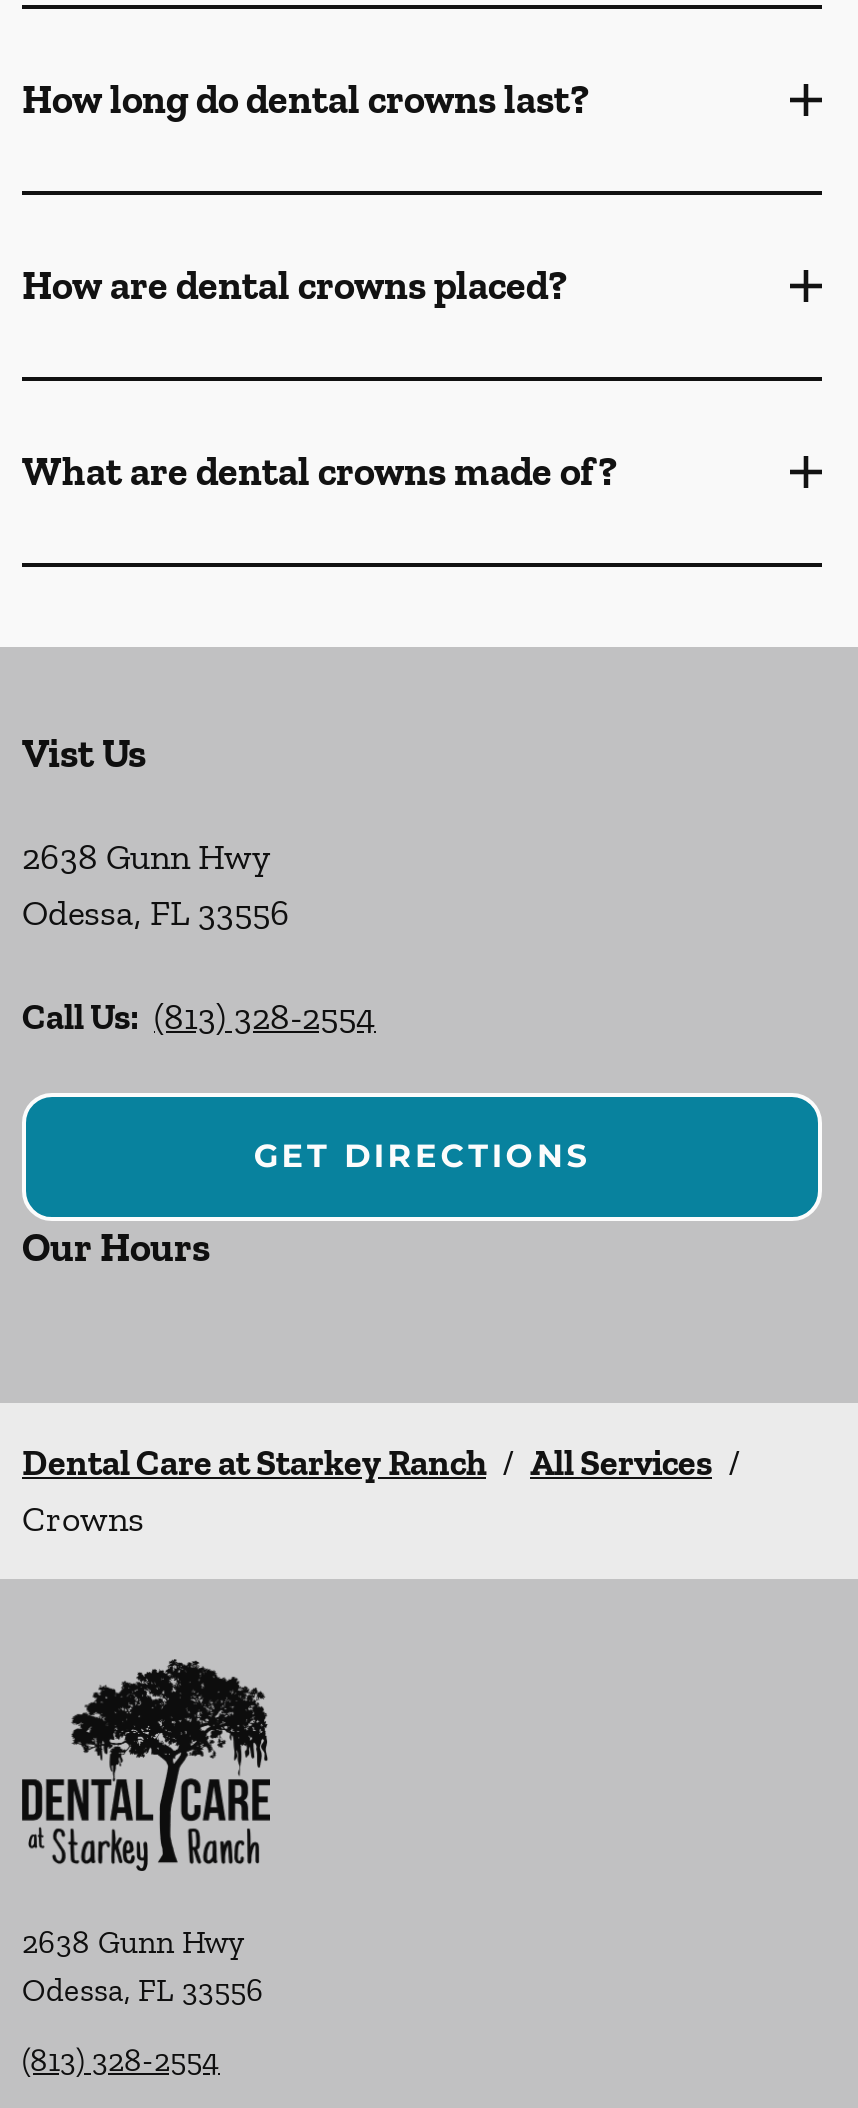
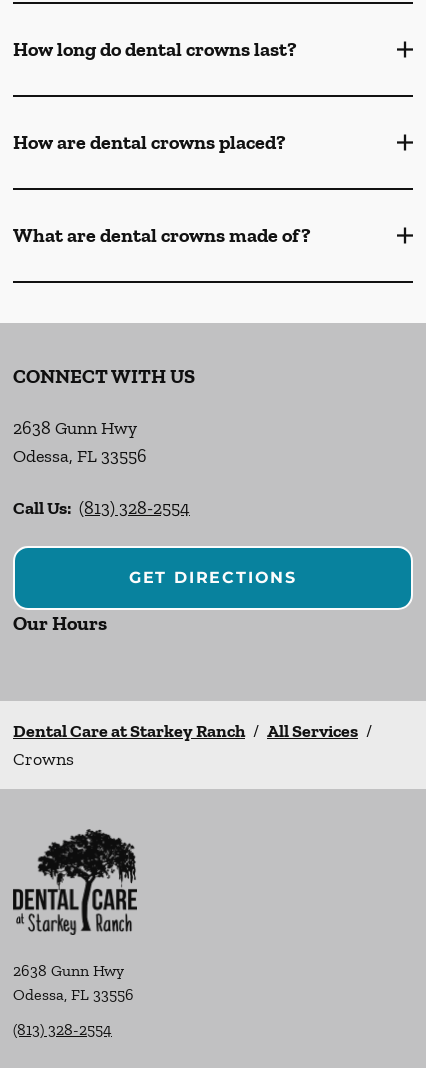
- Vist Us
+ CONNECT WITH US
